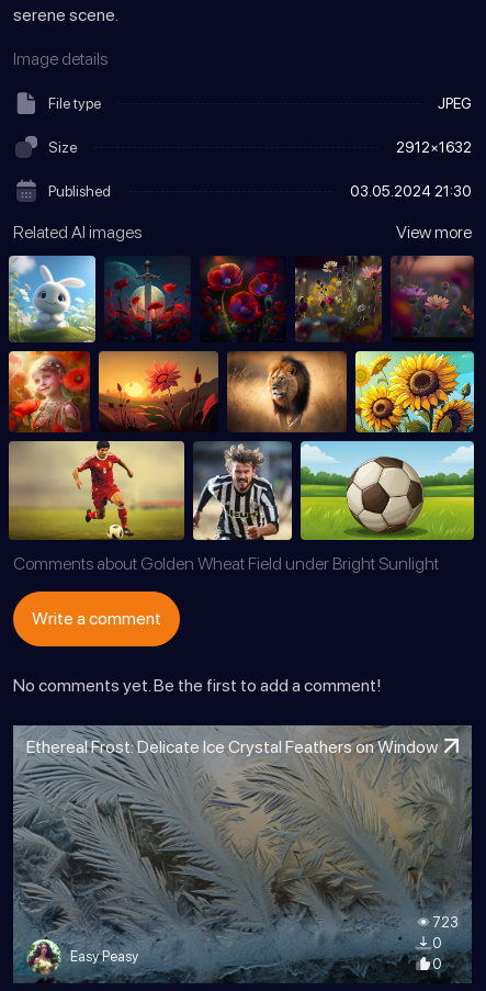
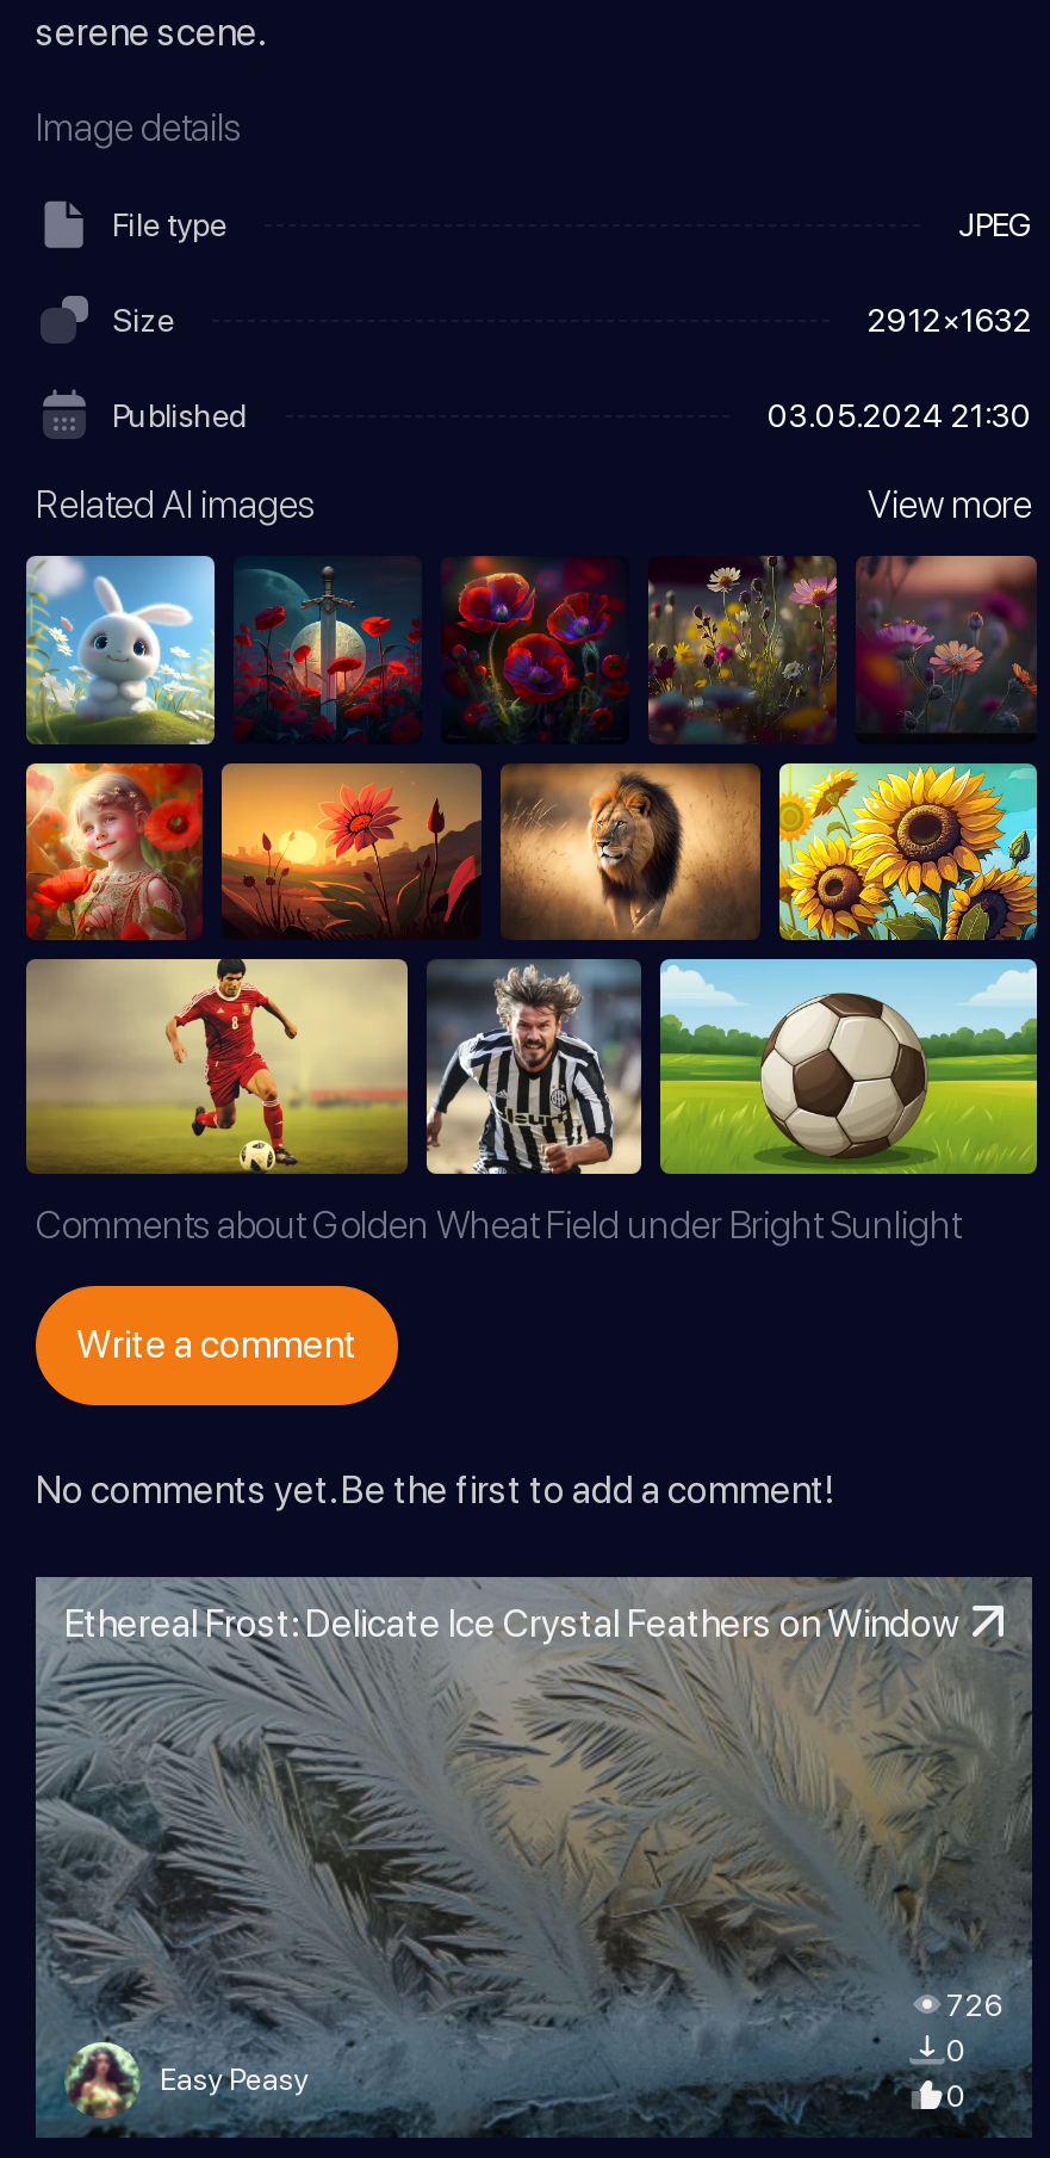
- 723
+ 726
